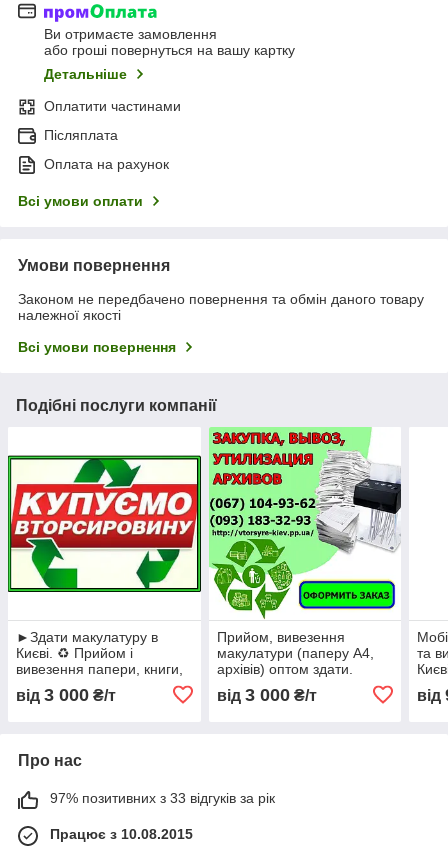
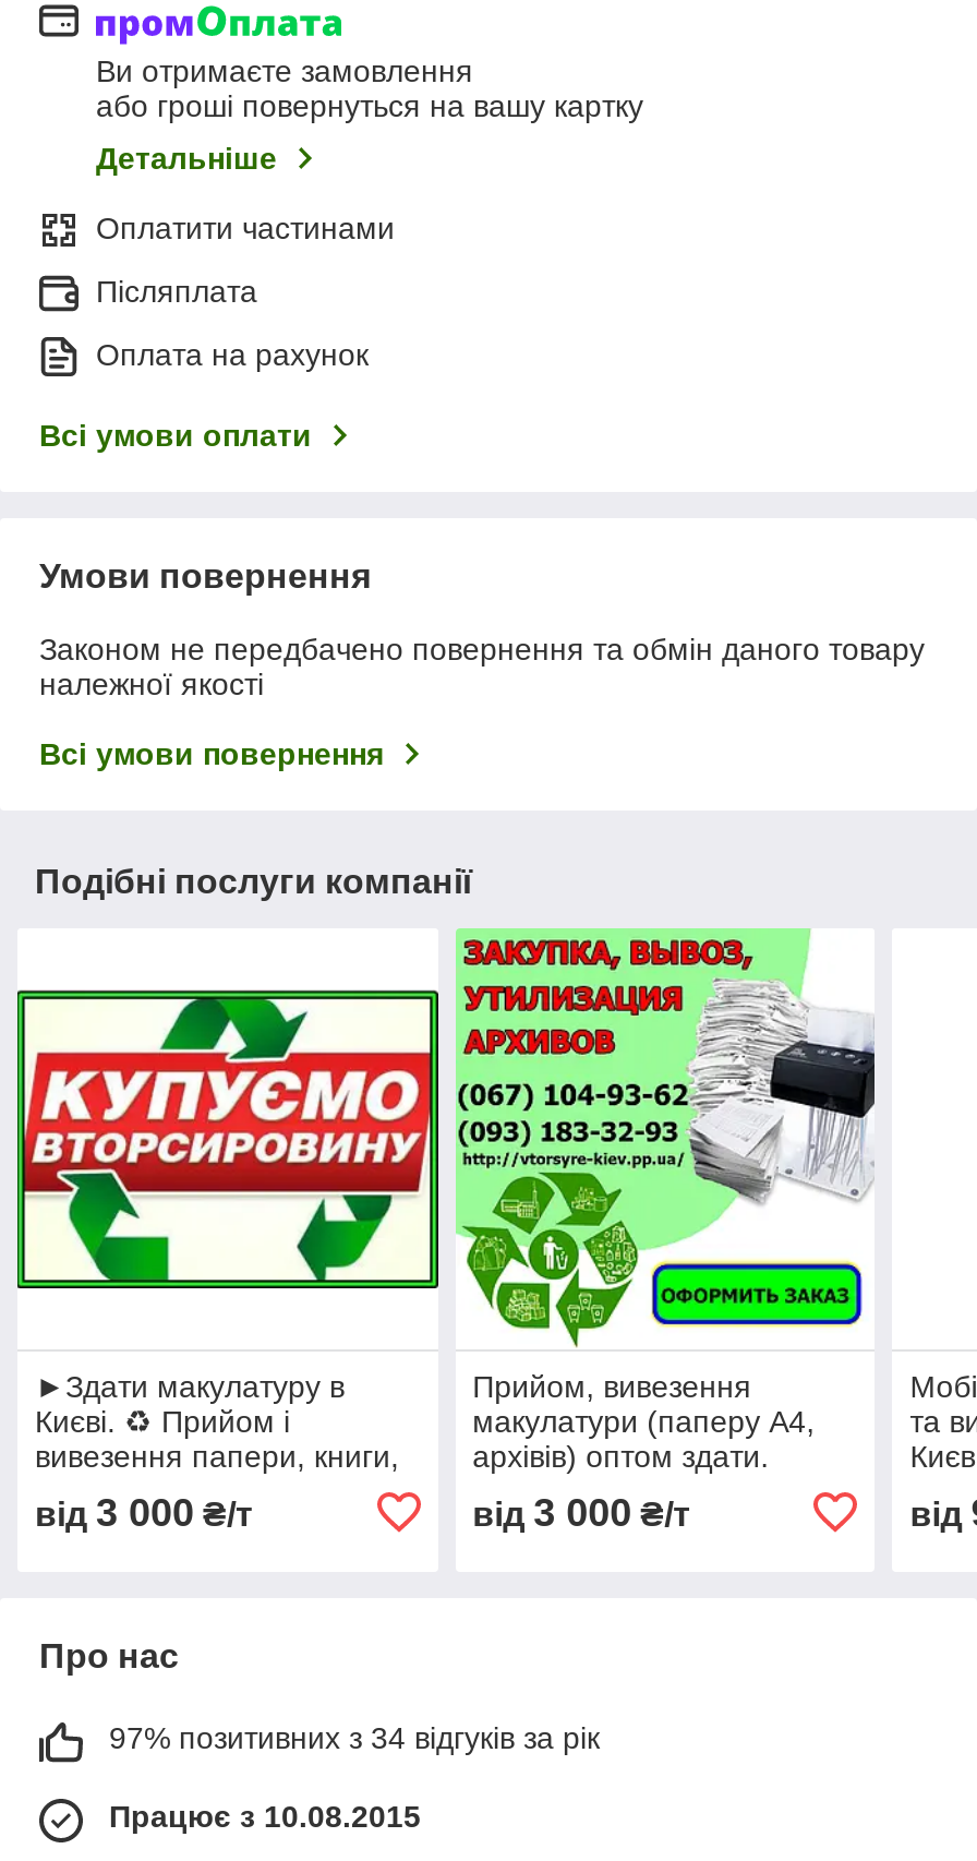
- 97% позитивних з 33 відгуків за рік
+ 97% позитивних з 34 відгуків за рік
